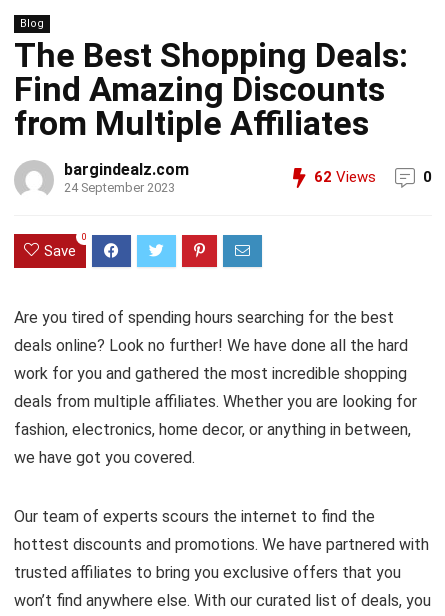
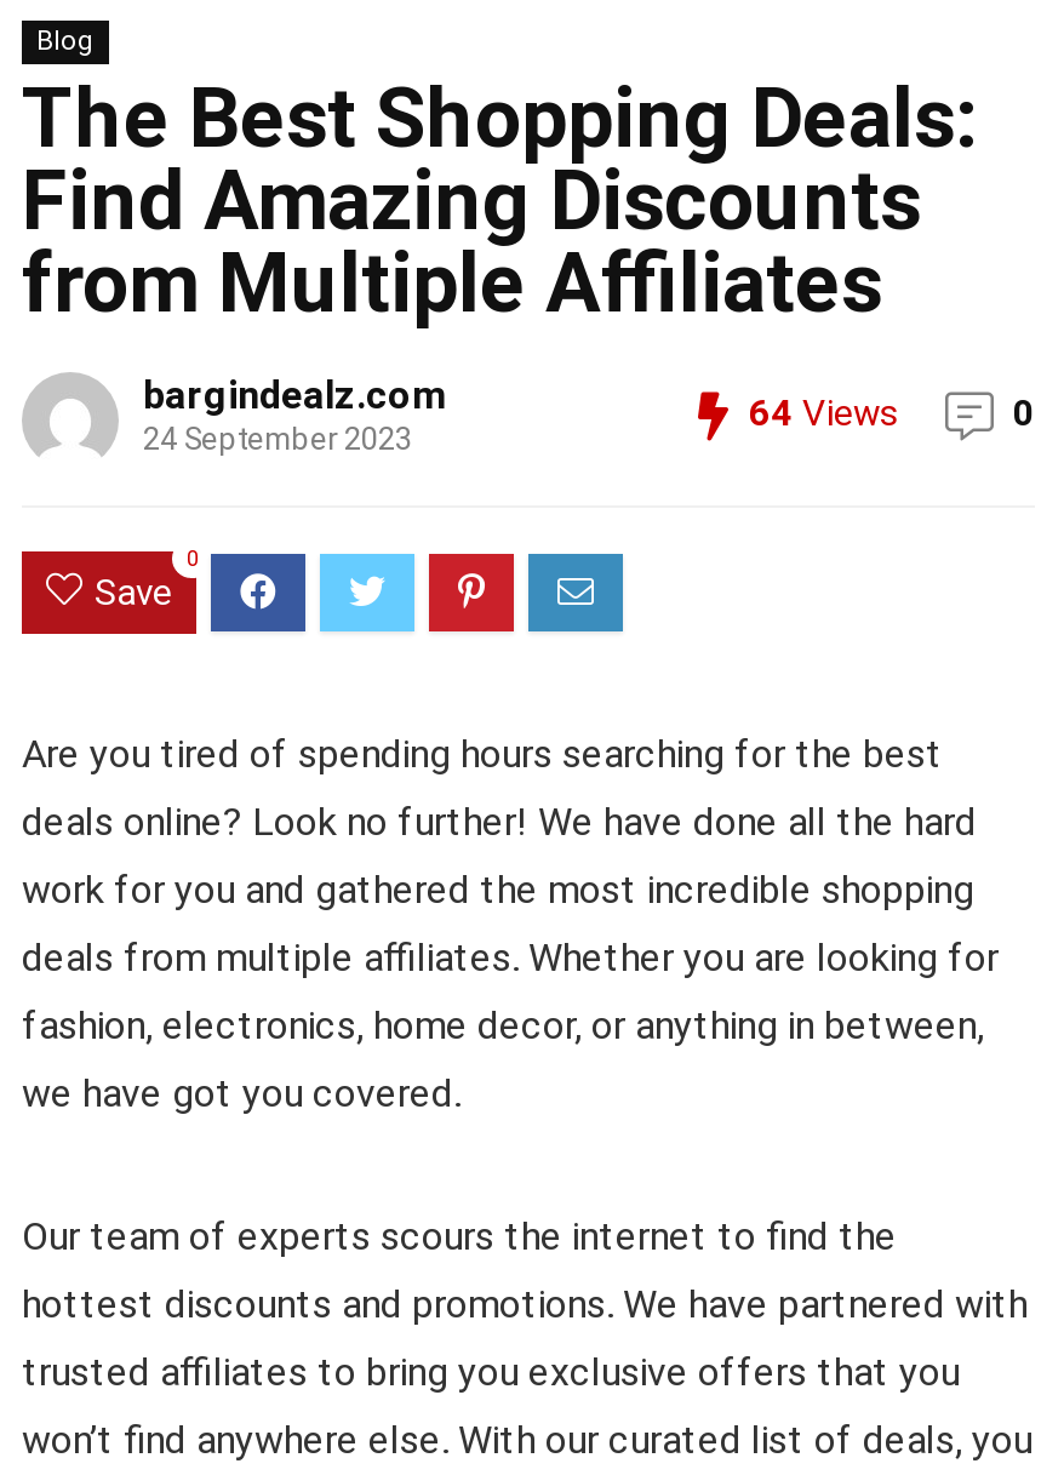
- 62 Views
+ 64 Views
